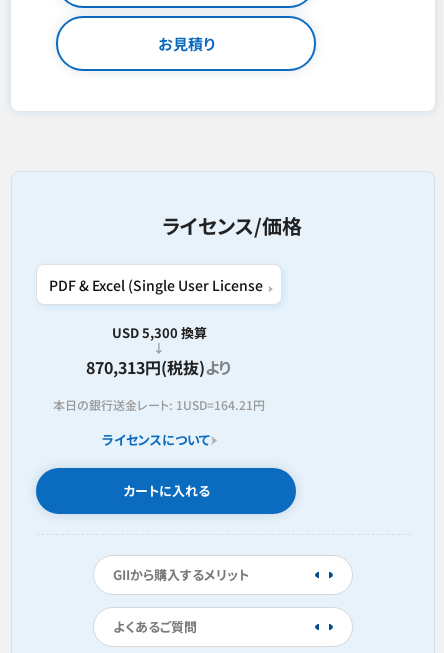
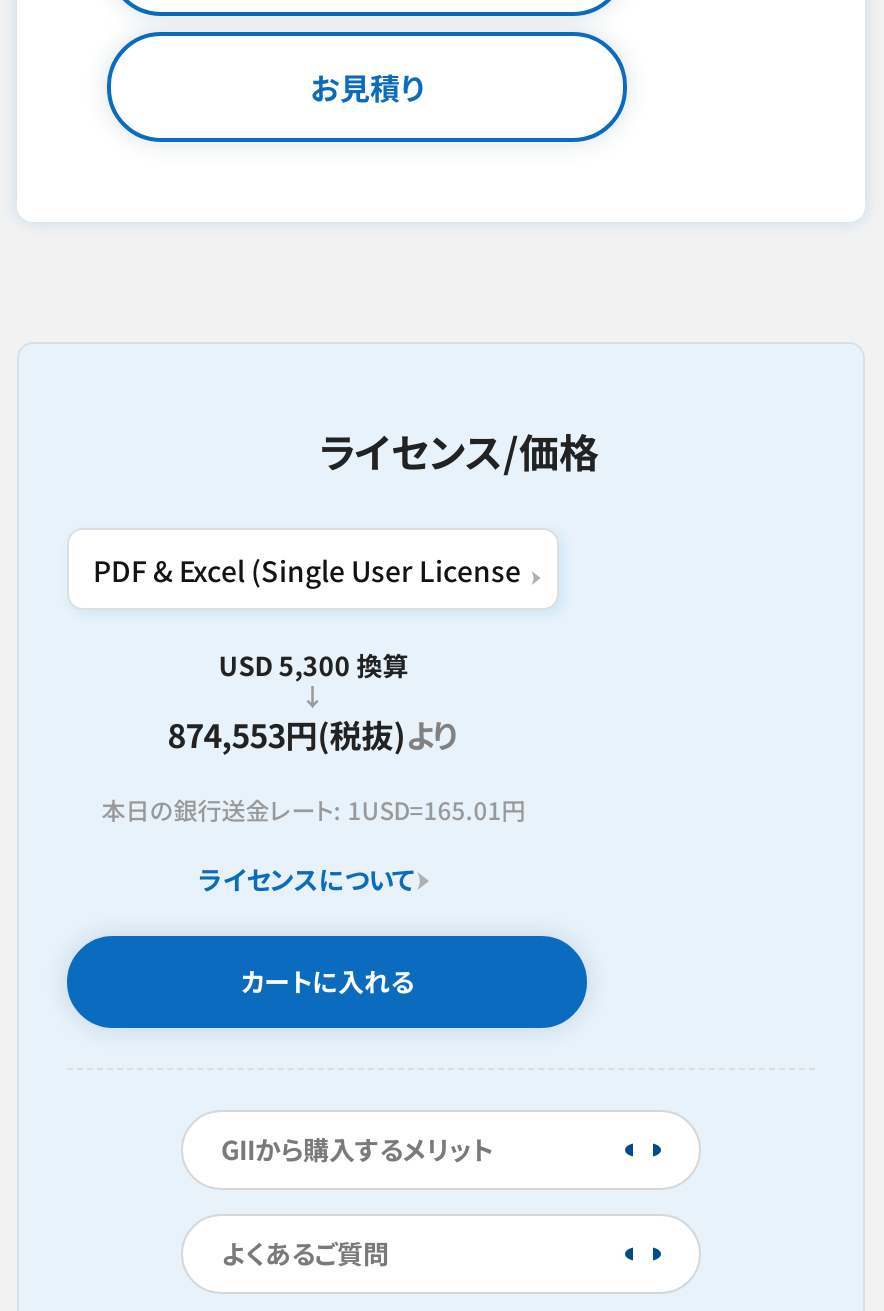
- 870,313円(税抜)より
+ 874,553円(税抜)より

- 本日の銀行送金レート: 1USD=164.21円
+ 本日の銀行送金レート: 1USD=165.01円
